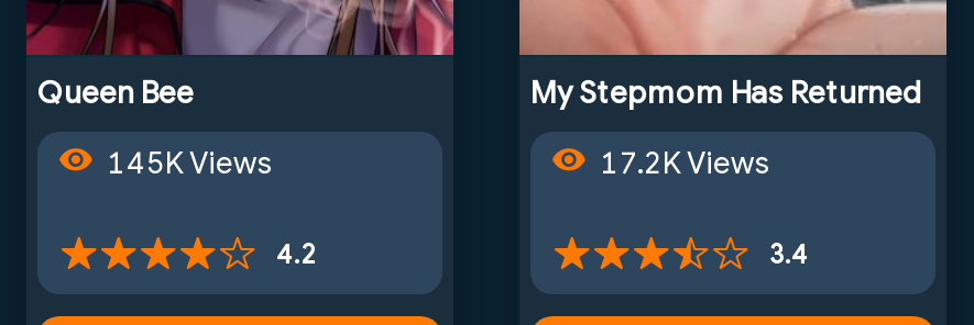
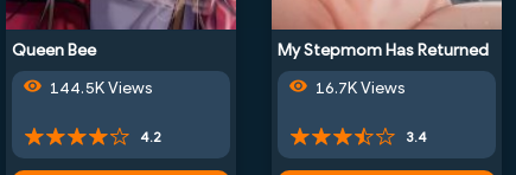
- 145K Views
+ 144.5K Views

- 17.2K Views
+ 16.7K Views
